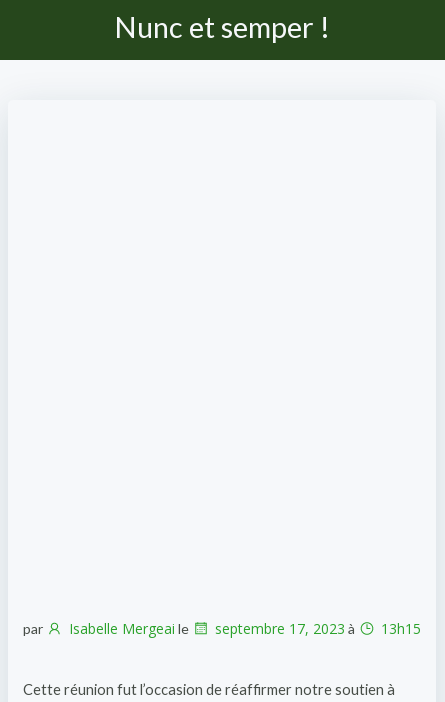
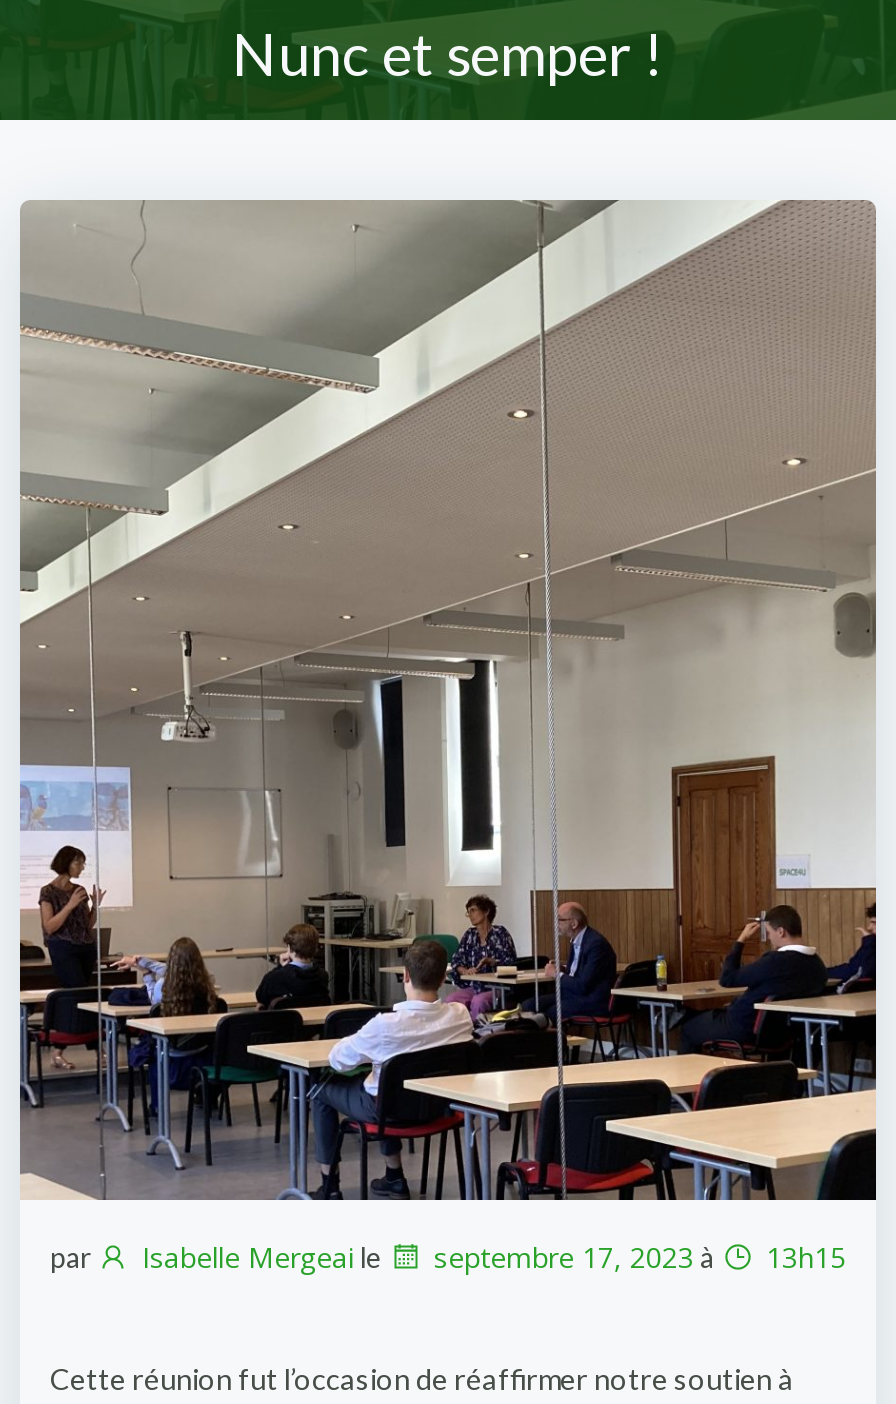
+ [image]
